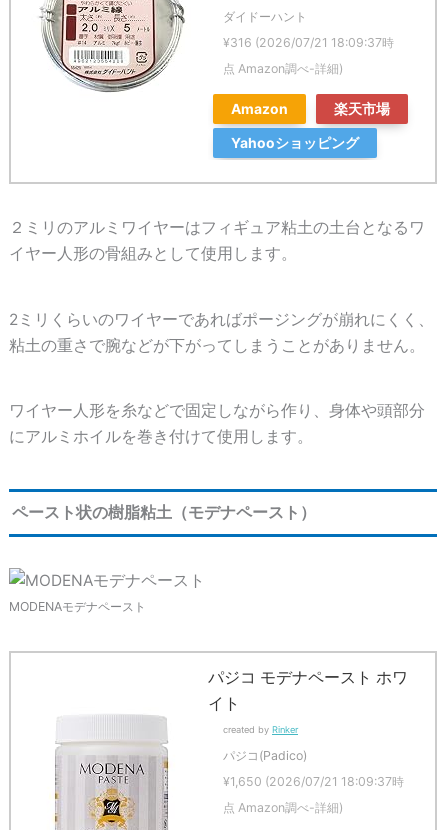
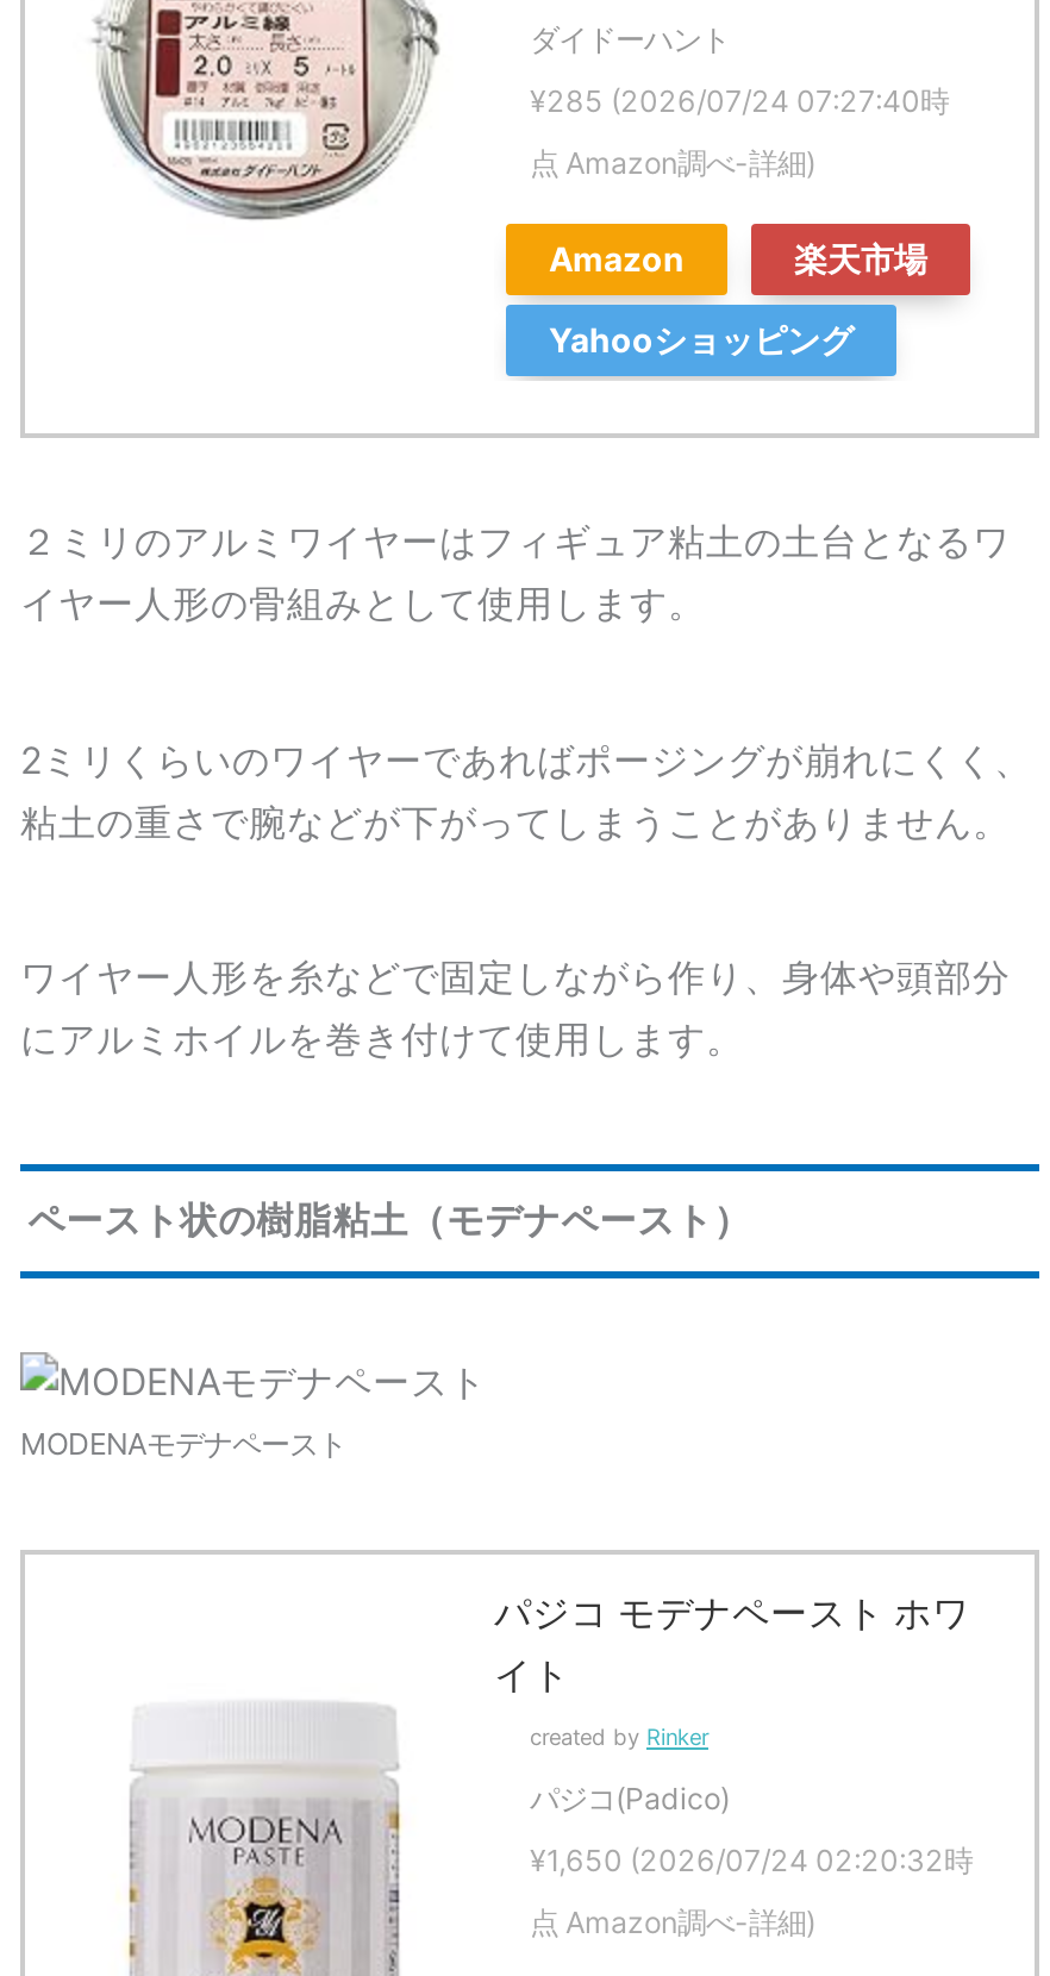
- ¥316 (2026/07/21 18:09:37時
+ ¥285 (2026/07/24 07:27:40時

- ¥1,650 (2026/07/21 18:09:37時
+ ¥1,650 (2026/07/24 02:20:32時
